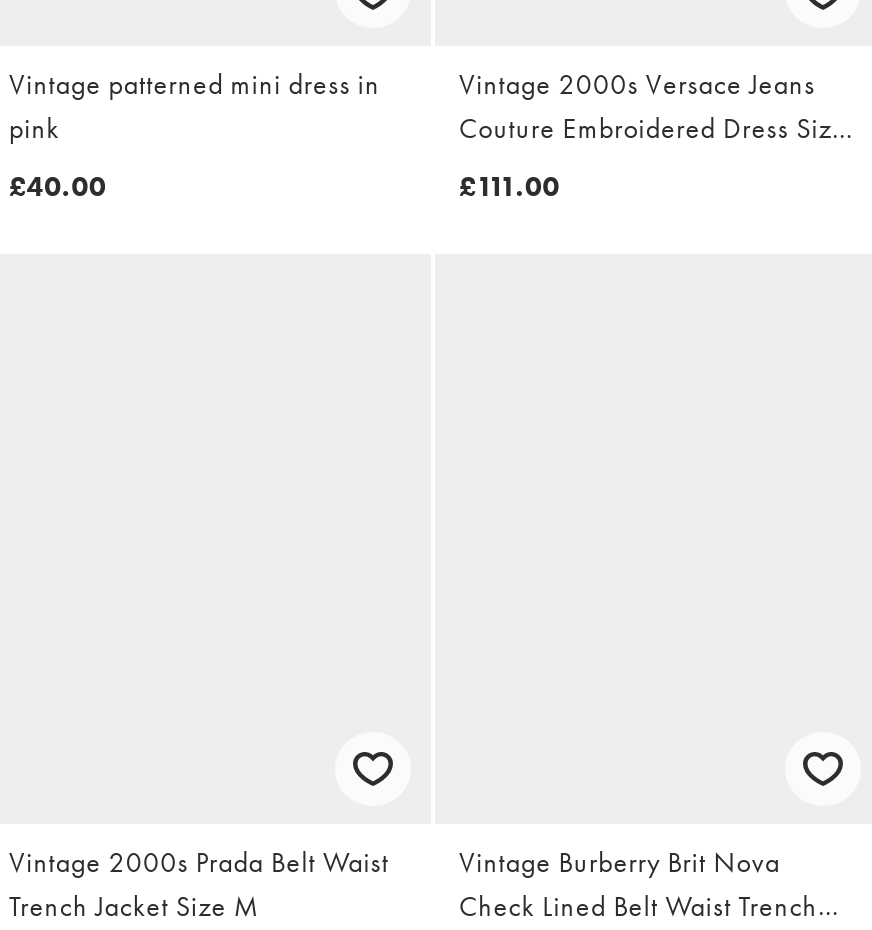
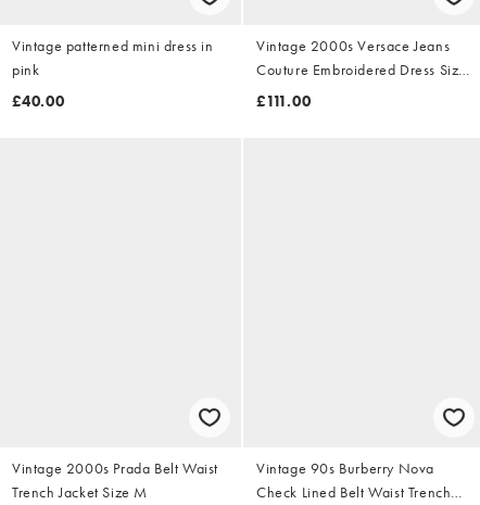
- Vintage Burberry Brit Nova
+ Vintage 90s Burberry Nova
